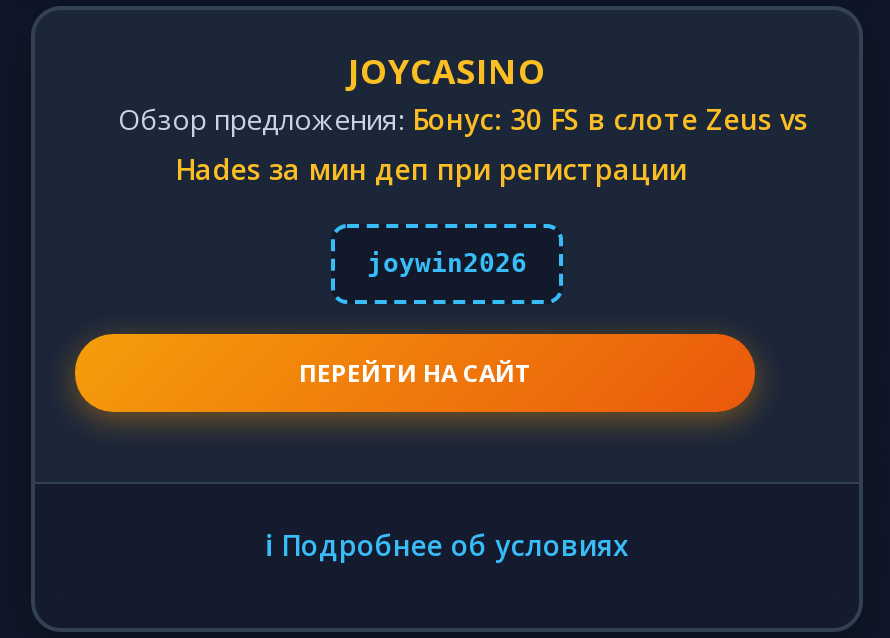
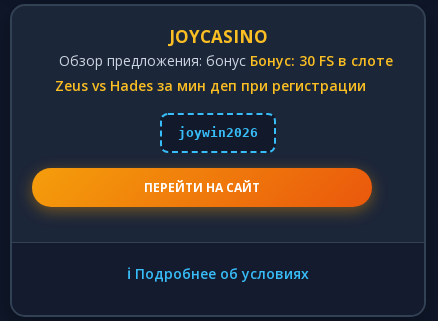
- Обзор предложения: Бонус: 30 FS в слоте Zeus vs
- Hades за мин деп при регистрации
+ Обзор предложения: бонус Бонус: 30 FS в слоте
+ Zeus vs Hades за мин деп при регистрации
